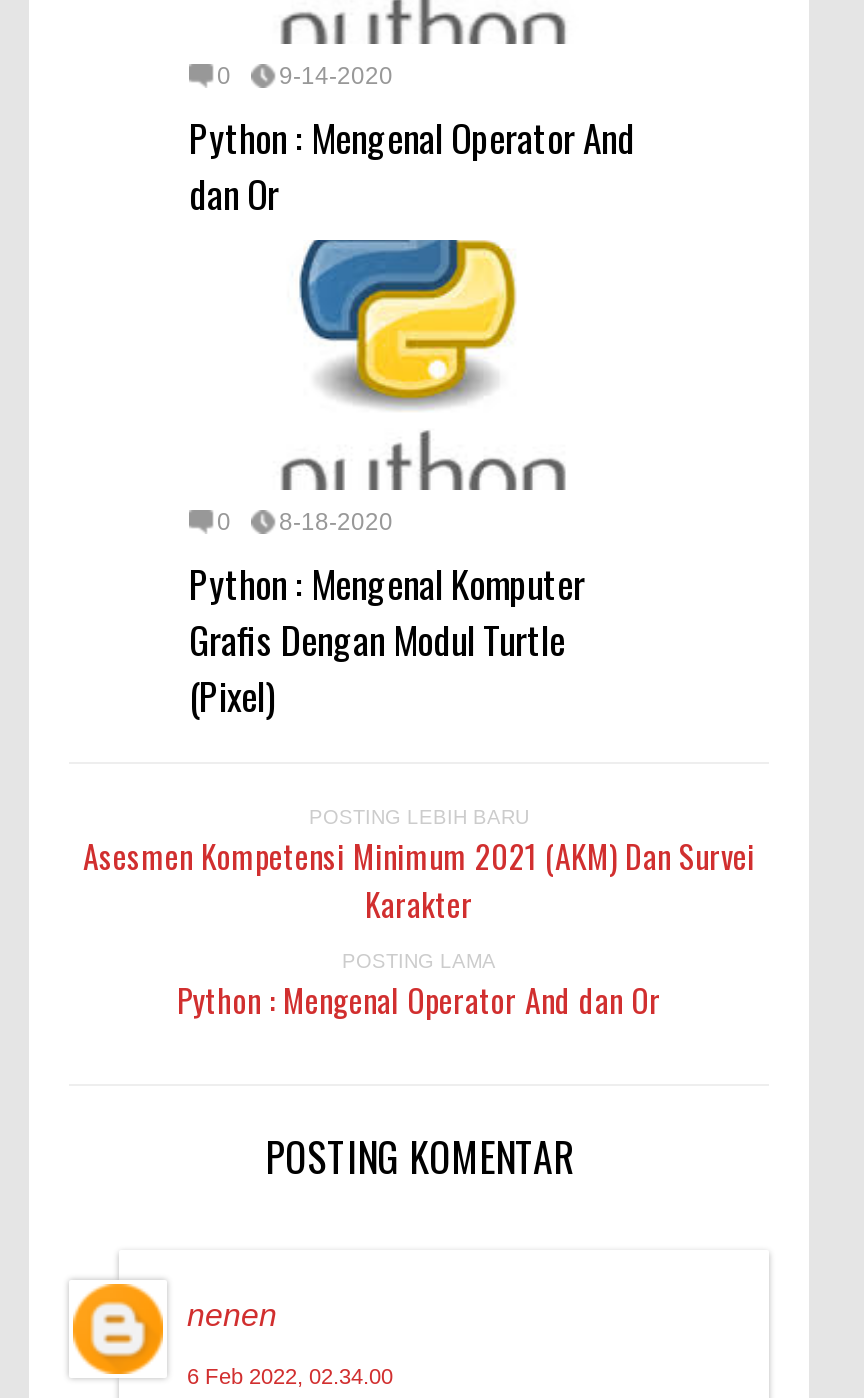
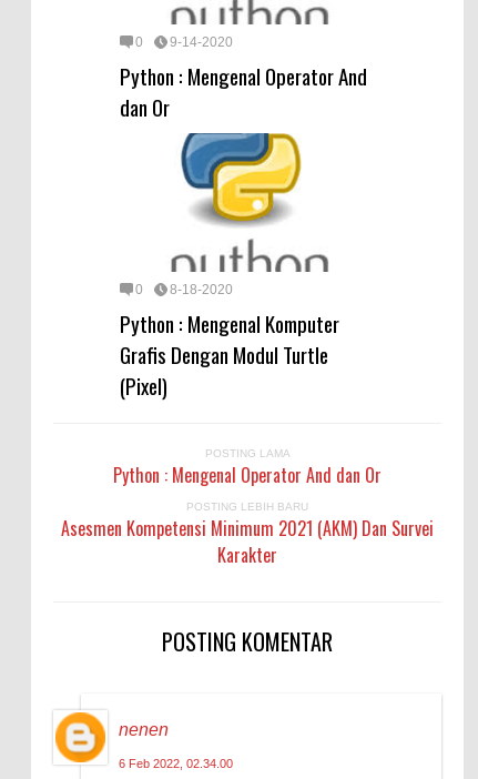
moved down: POSTING LEBIH BARU | Asesmen Kompetensi Minimum 2021 (AKM) Dan Survei | Karakter

moved up: POSTING LAMA | Python : Mengenal Operator And dan Or
